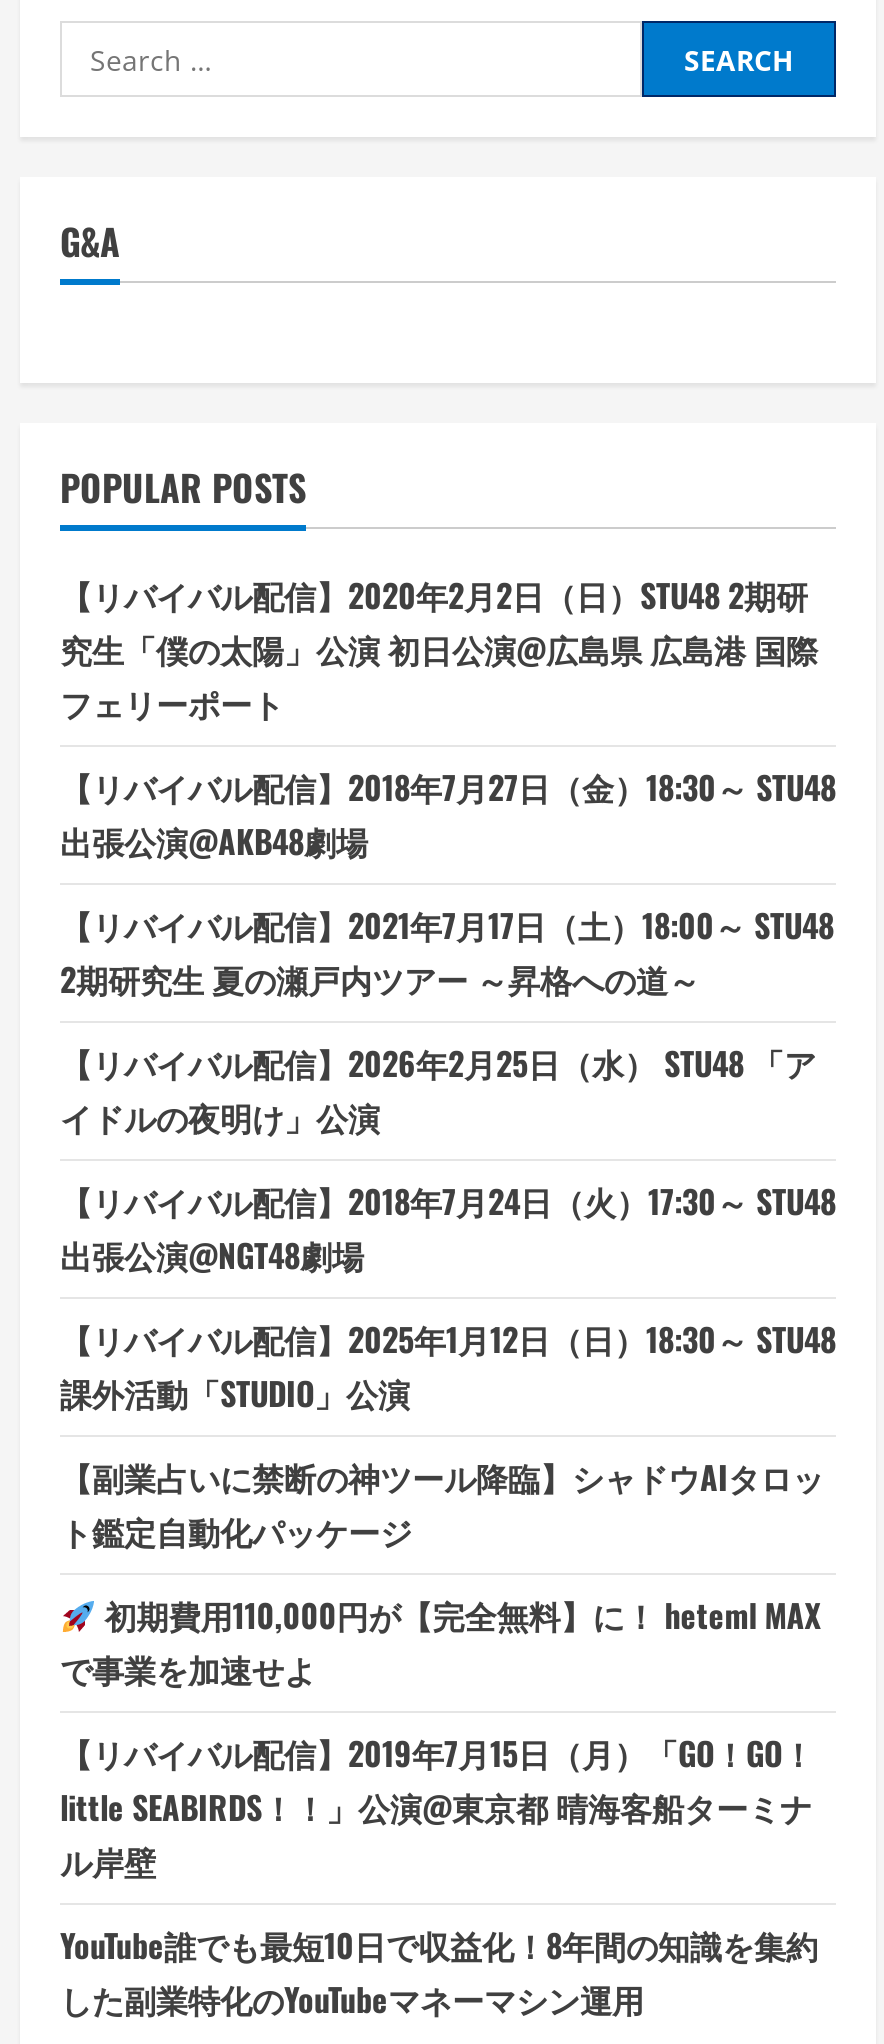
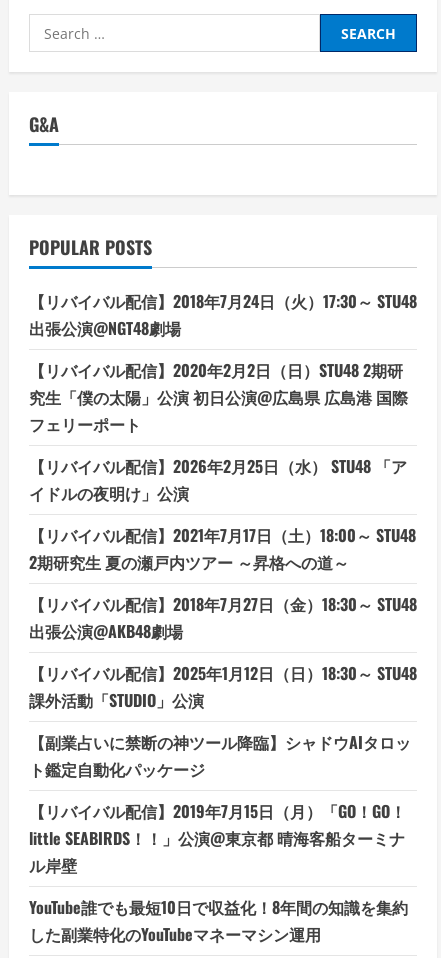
moved down: 【リバイバル配信】2020年2月2日（日）STU48 2期研 | 究生「僕の太陽」公演 初日公演@広島県 広島港 国際 | フェリーポート

moved down: 【リバイバル配信】2021年7月17日（土）18:00～ STU48 | 2期研究生 夏の瀬戸内ツアー ～昇格への道～ | 【リバイバル配信】2018年7月27日（金）18:30～ STU48 | 出張公演@AKB48劇場

moved up: 【リバイバル配信】2018年7月24日（火）17:30～ STU48 | 出張公演@NGT48劇場

- 初期費用110,000円が【完全無料】に！ heteml MAX
- で事業を加速せよ
